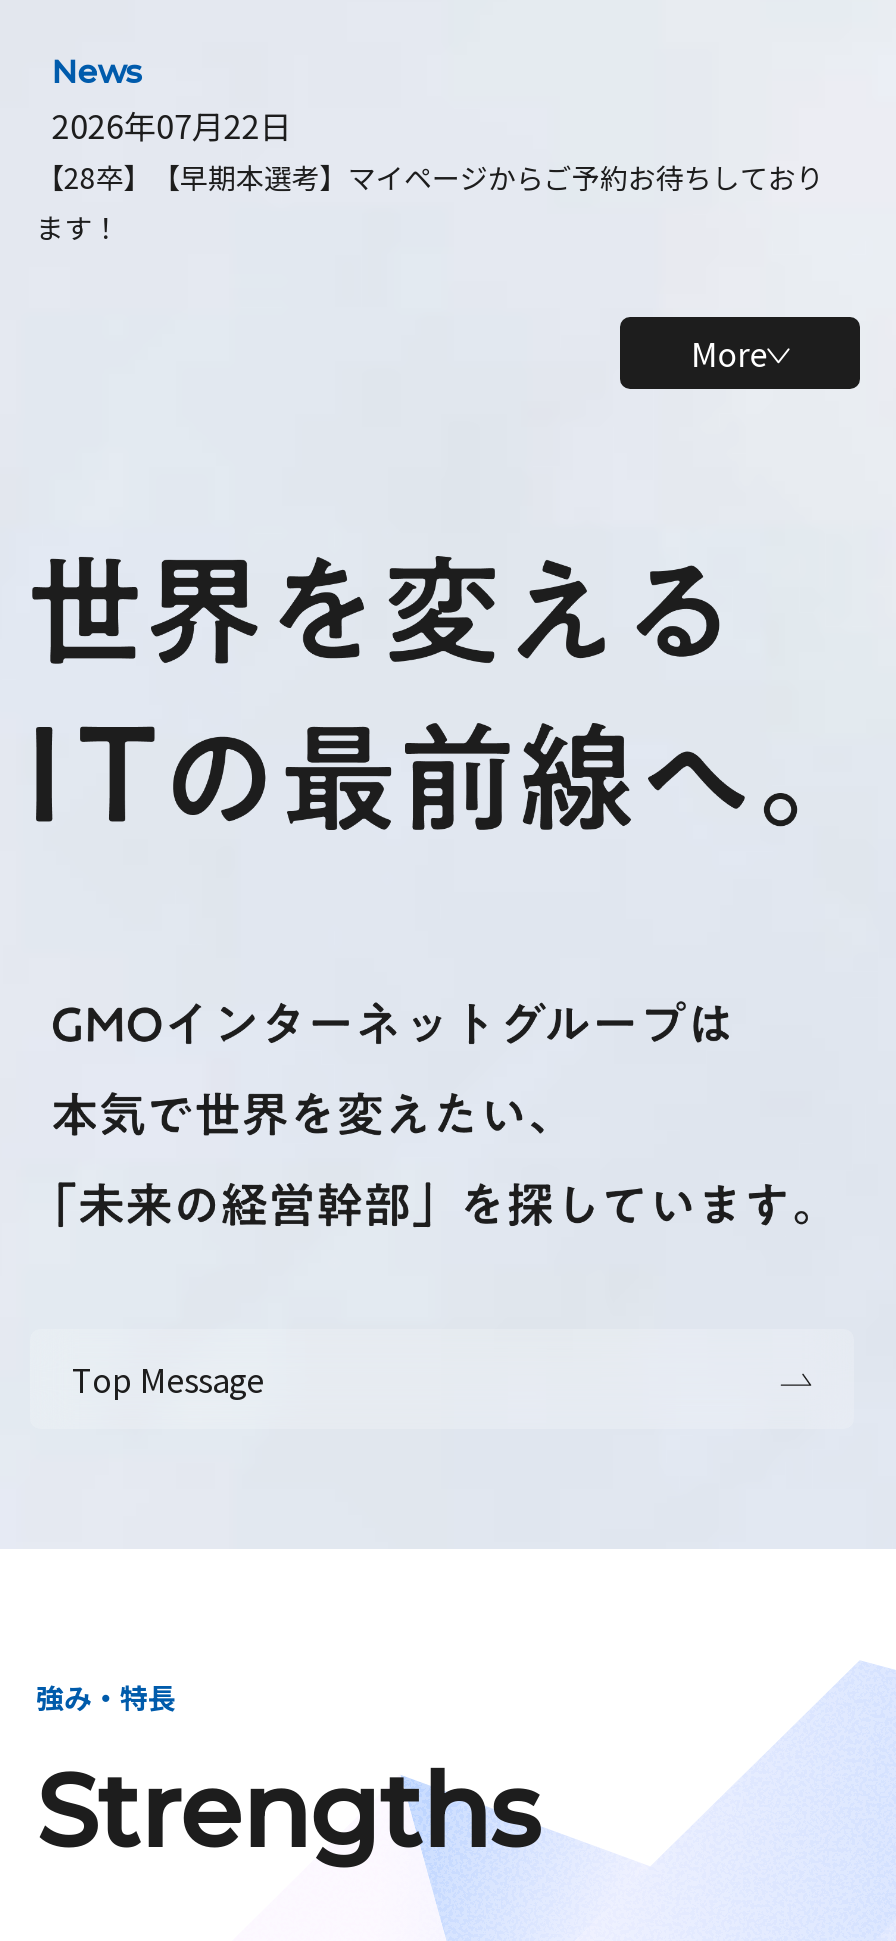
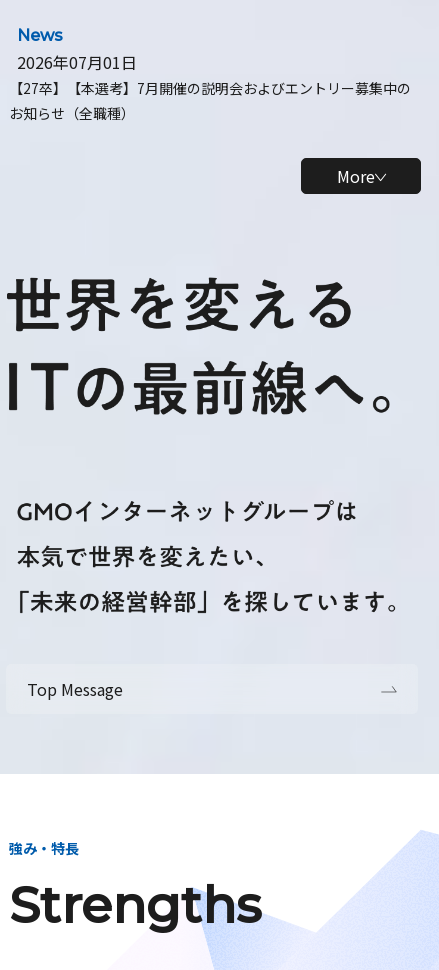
- 2026年07月22日
- 【28卒】【早期本選考】マイページからご予約お待ちしており
- ます！
+ 2026年07月01日
+ 【27卒】【本選考】7月開催の説明会およびエントリー募集中の
+ お知らせ（全職種）
